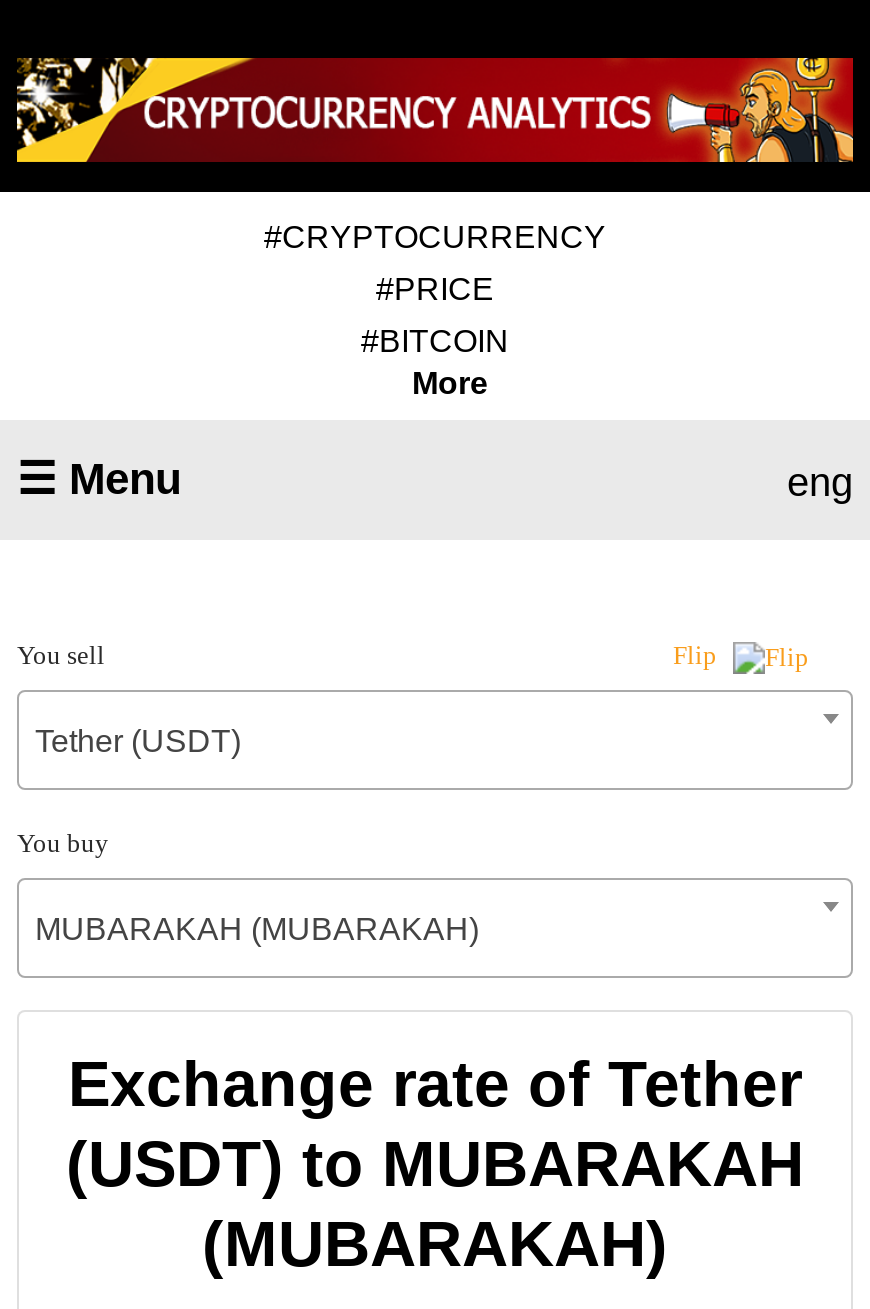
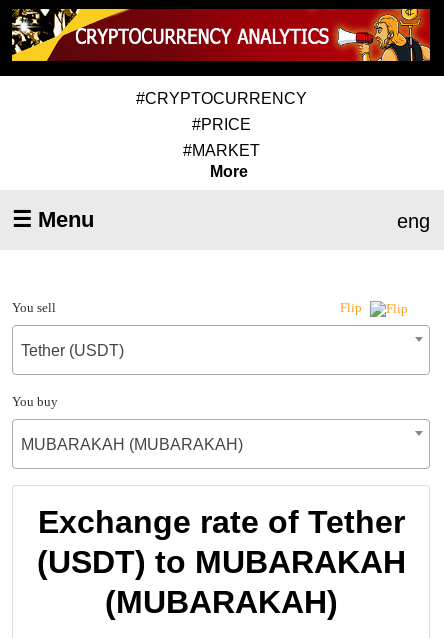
- #BITCOIN
+ #MARKET
